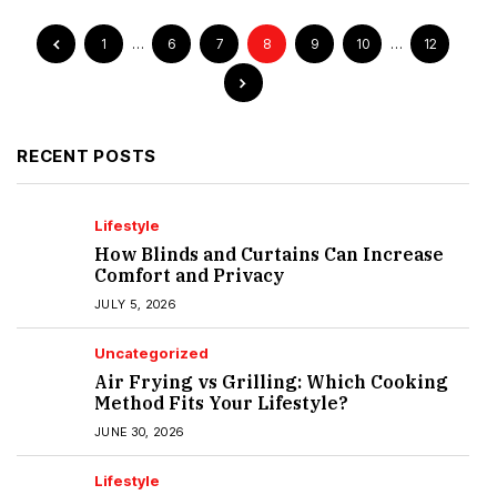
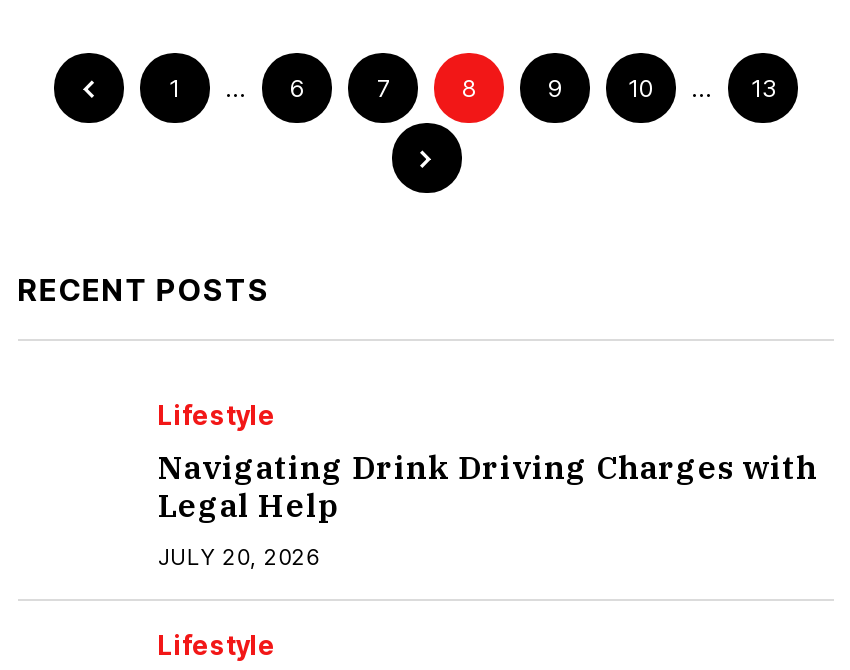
- 12
+ 13

- How Blinds and Curtains Can Increase
- Comfort and Privacy
- JULY 5, 2026
- Uncategorized
- Air Frying vs Grilling: Which Cooking
- Method Fits Your Lifestyle?
- JUNE 30, 2026
+ Navigating Drink Driving Charges with
+ Legal Help
+ JULY 20, 2026
